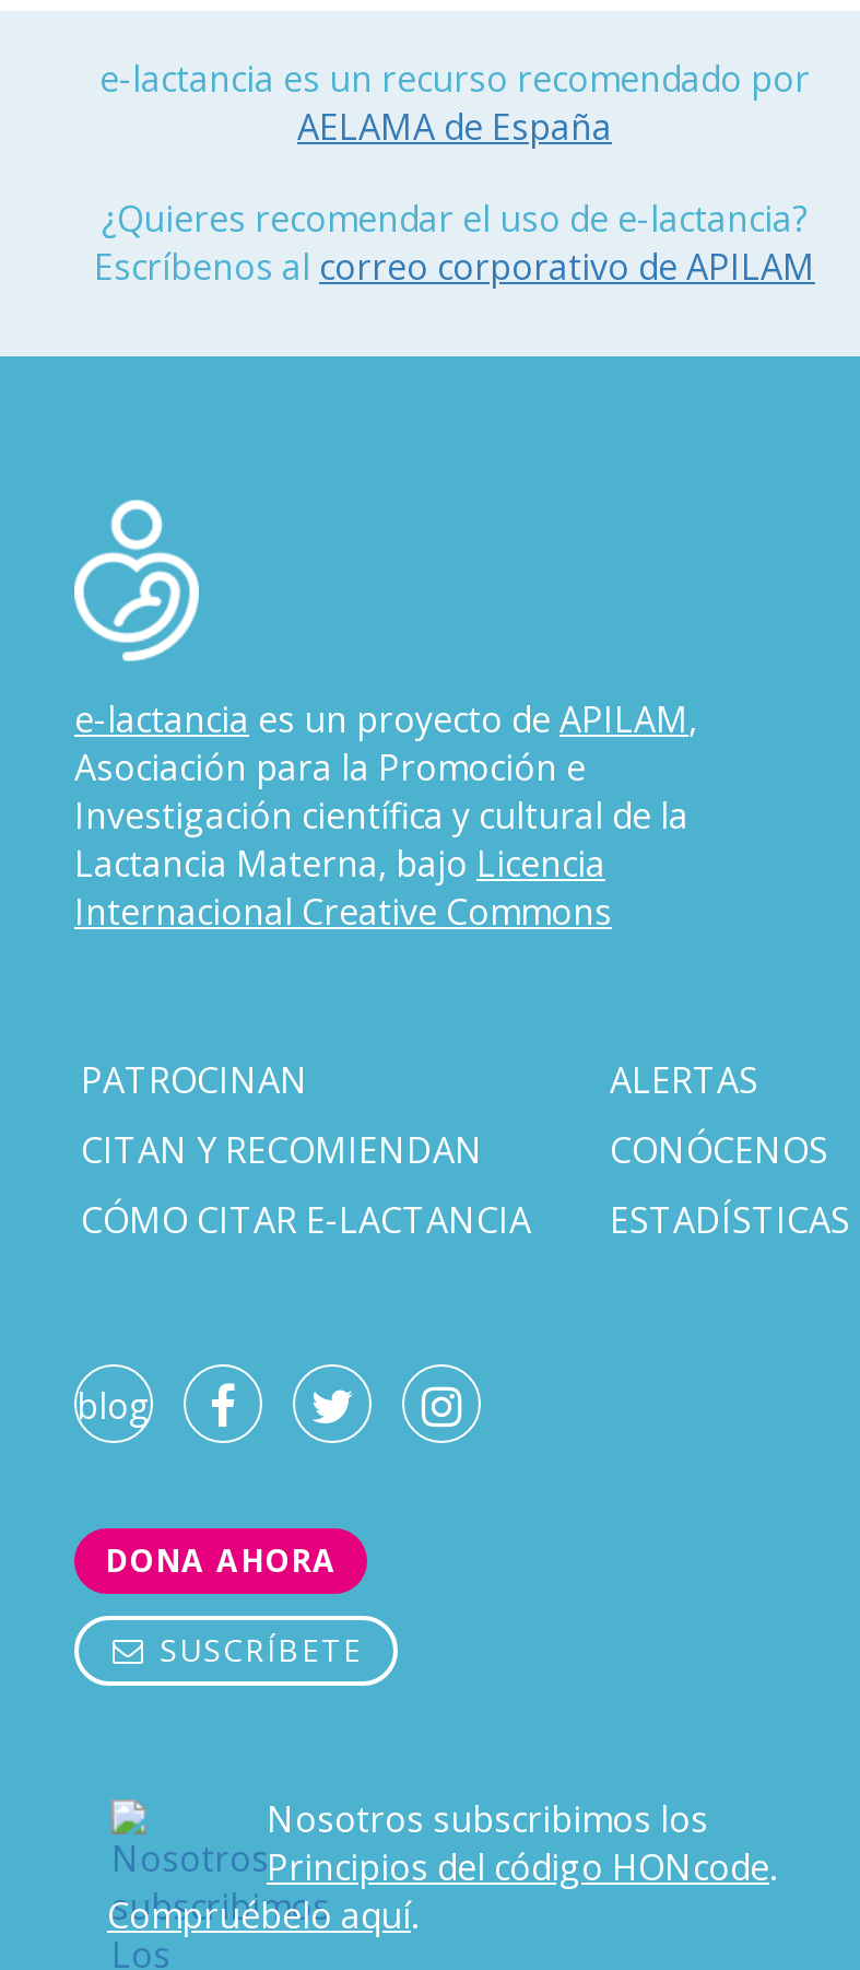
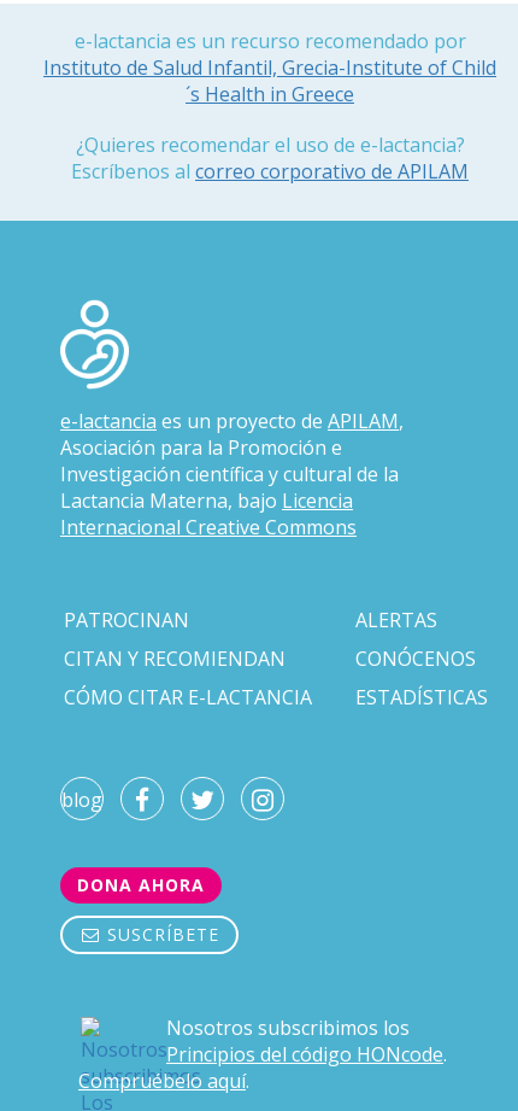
- AELAMA de España
+ Instituto de Salud Infantil, Grecia-Institute of Child
+ ´s Health in Greece
